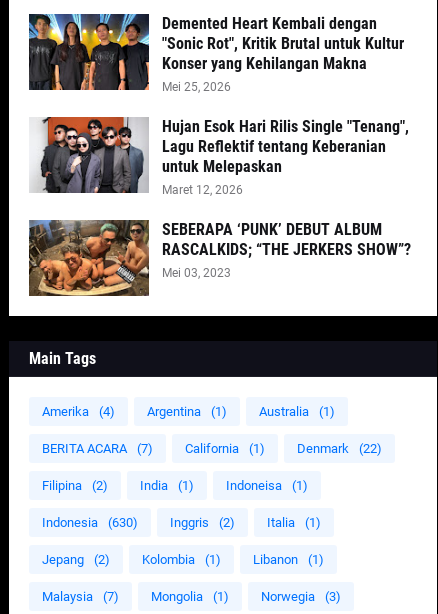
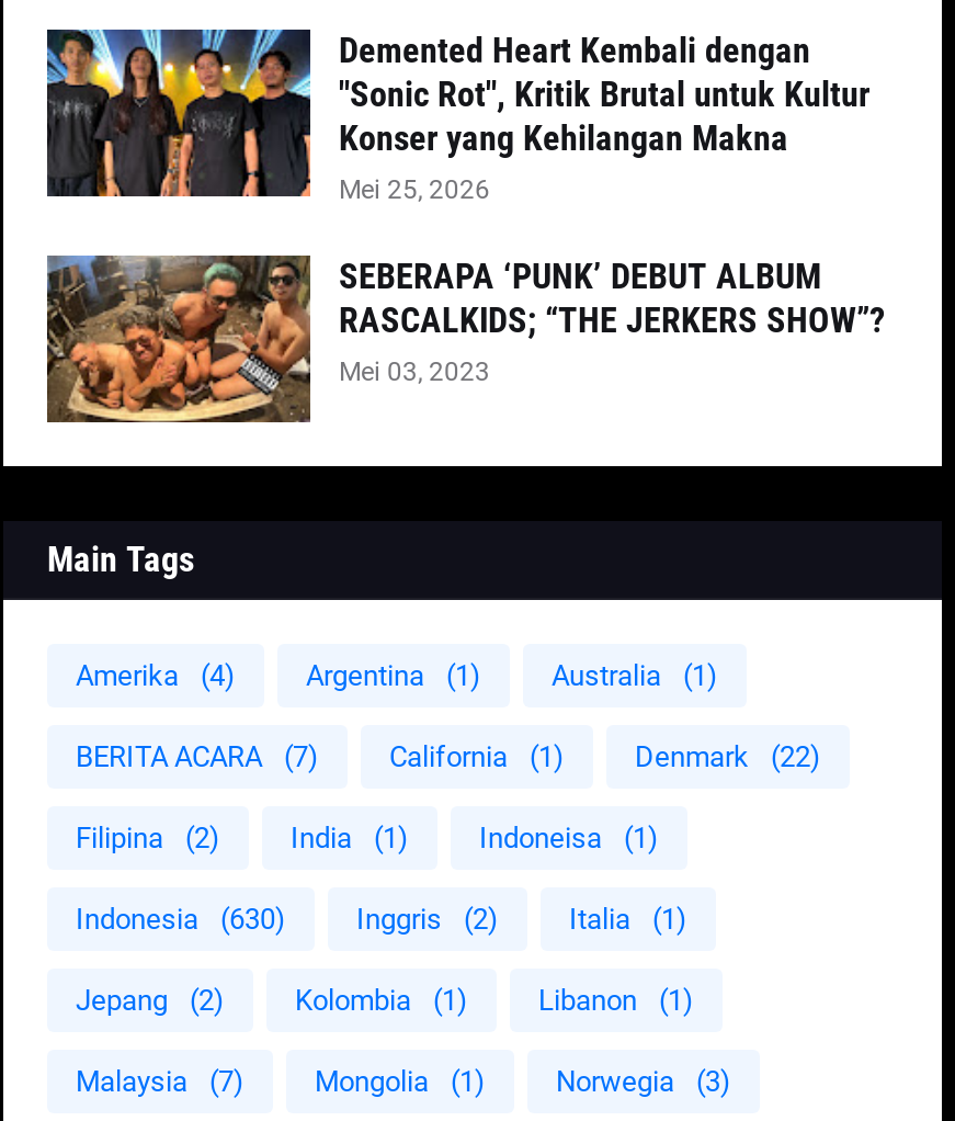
- [image]
- Hujan Esok Hari Rilis Single "Tenang",
- Lagu Reflektif tentang Keberanian
- untuk Melepaskan
- Maret 12, 2026
